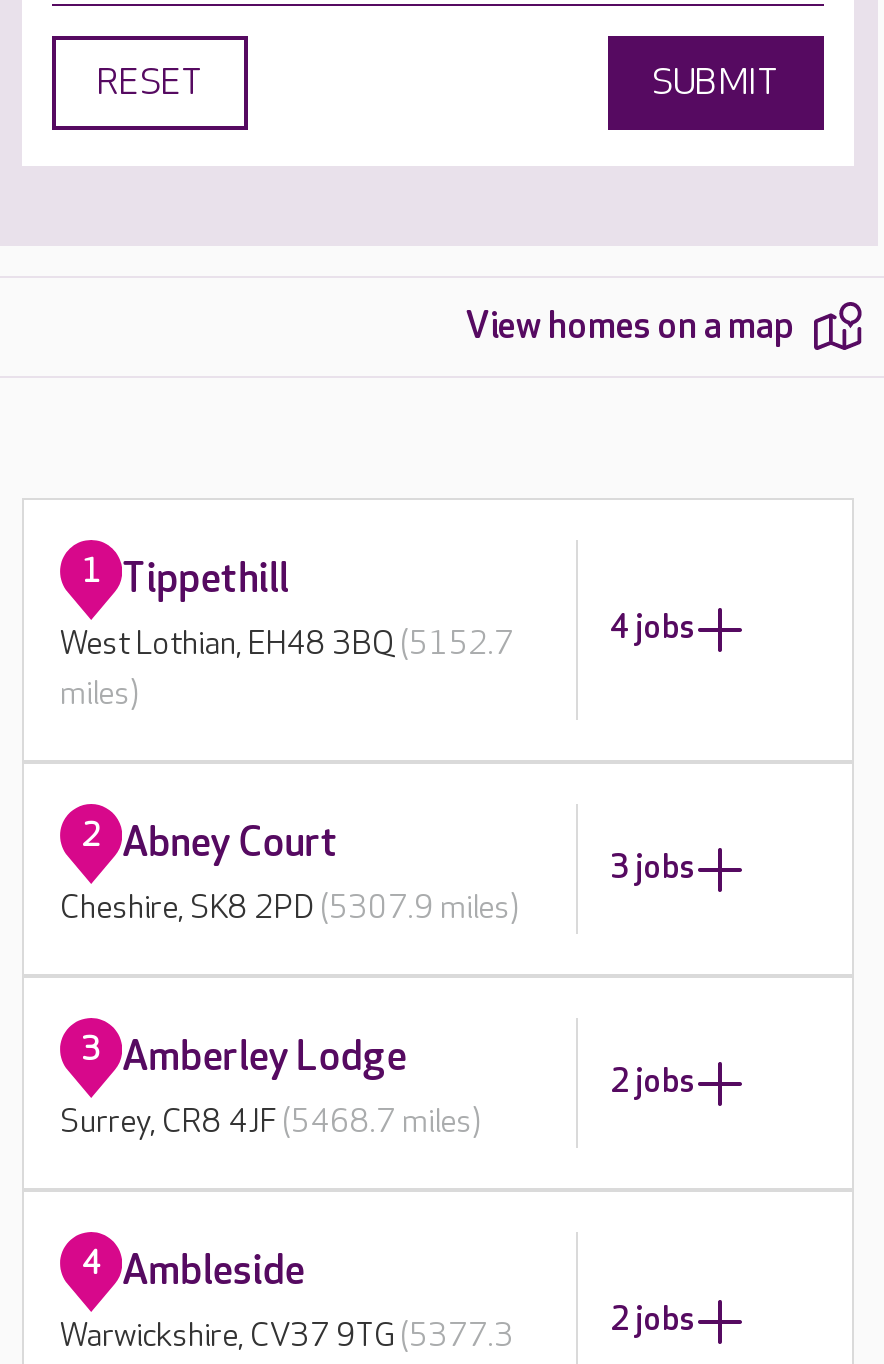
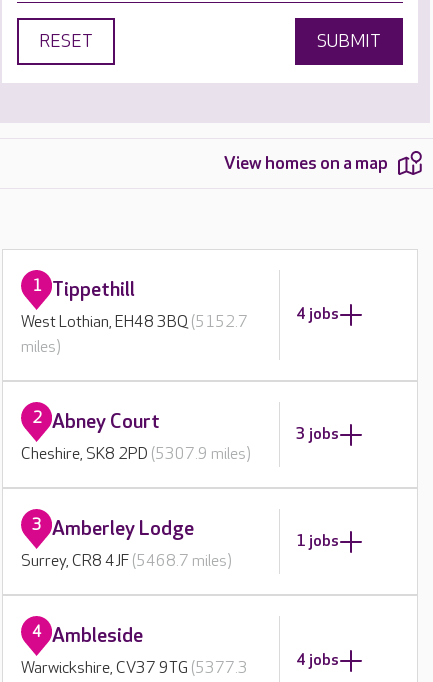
- 2 jobs
+ 1 jobs

- 2 jobs
+ 4 jobs
